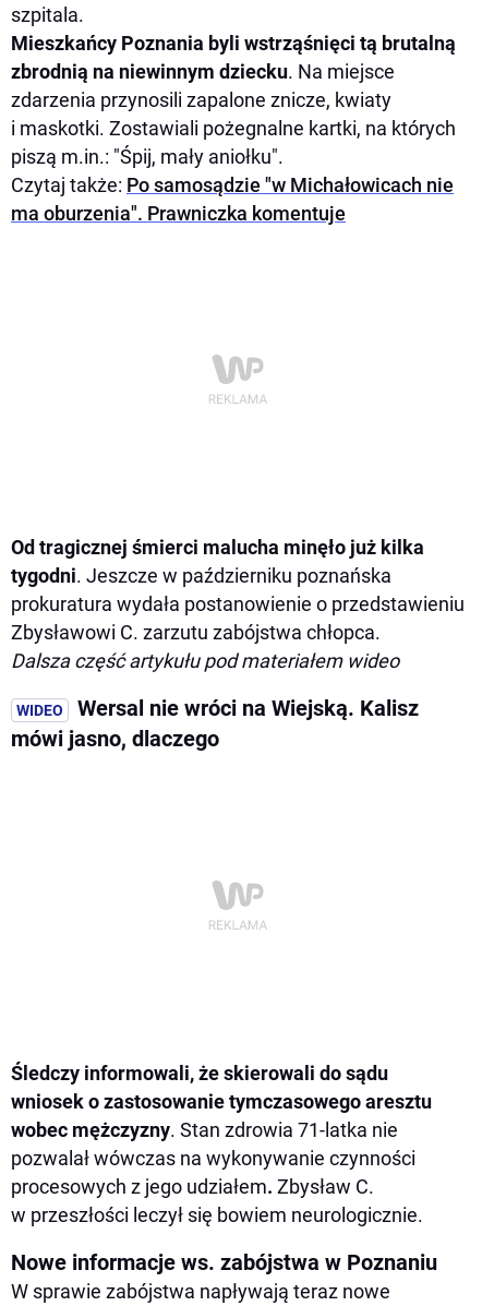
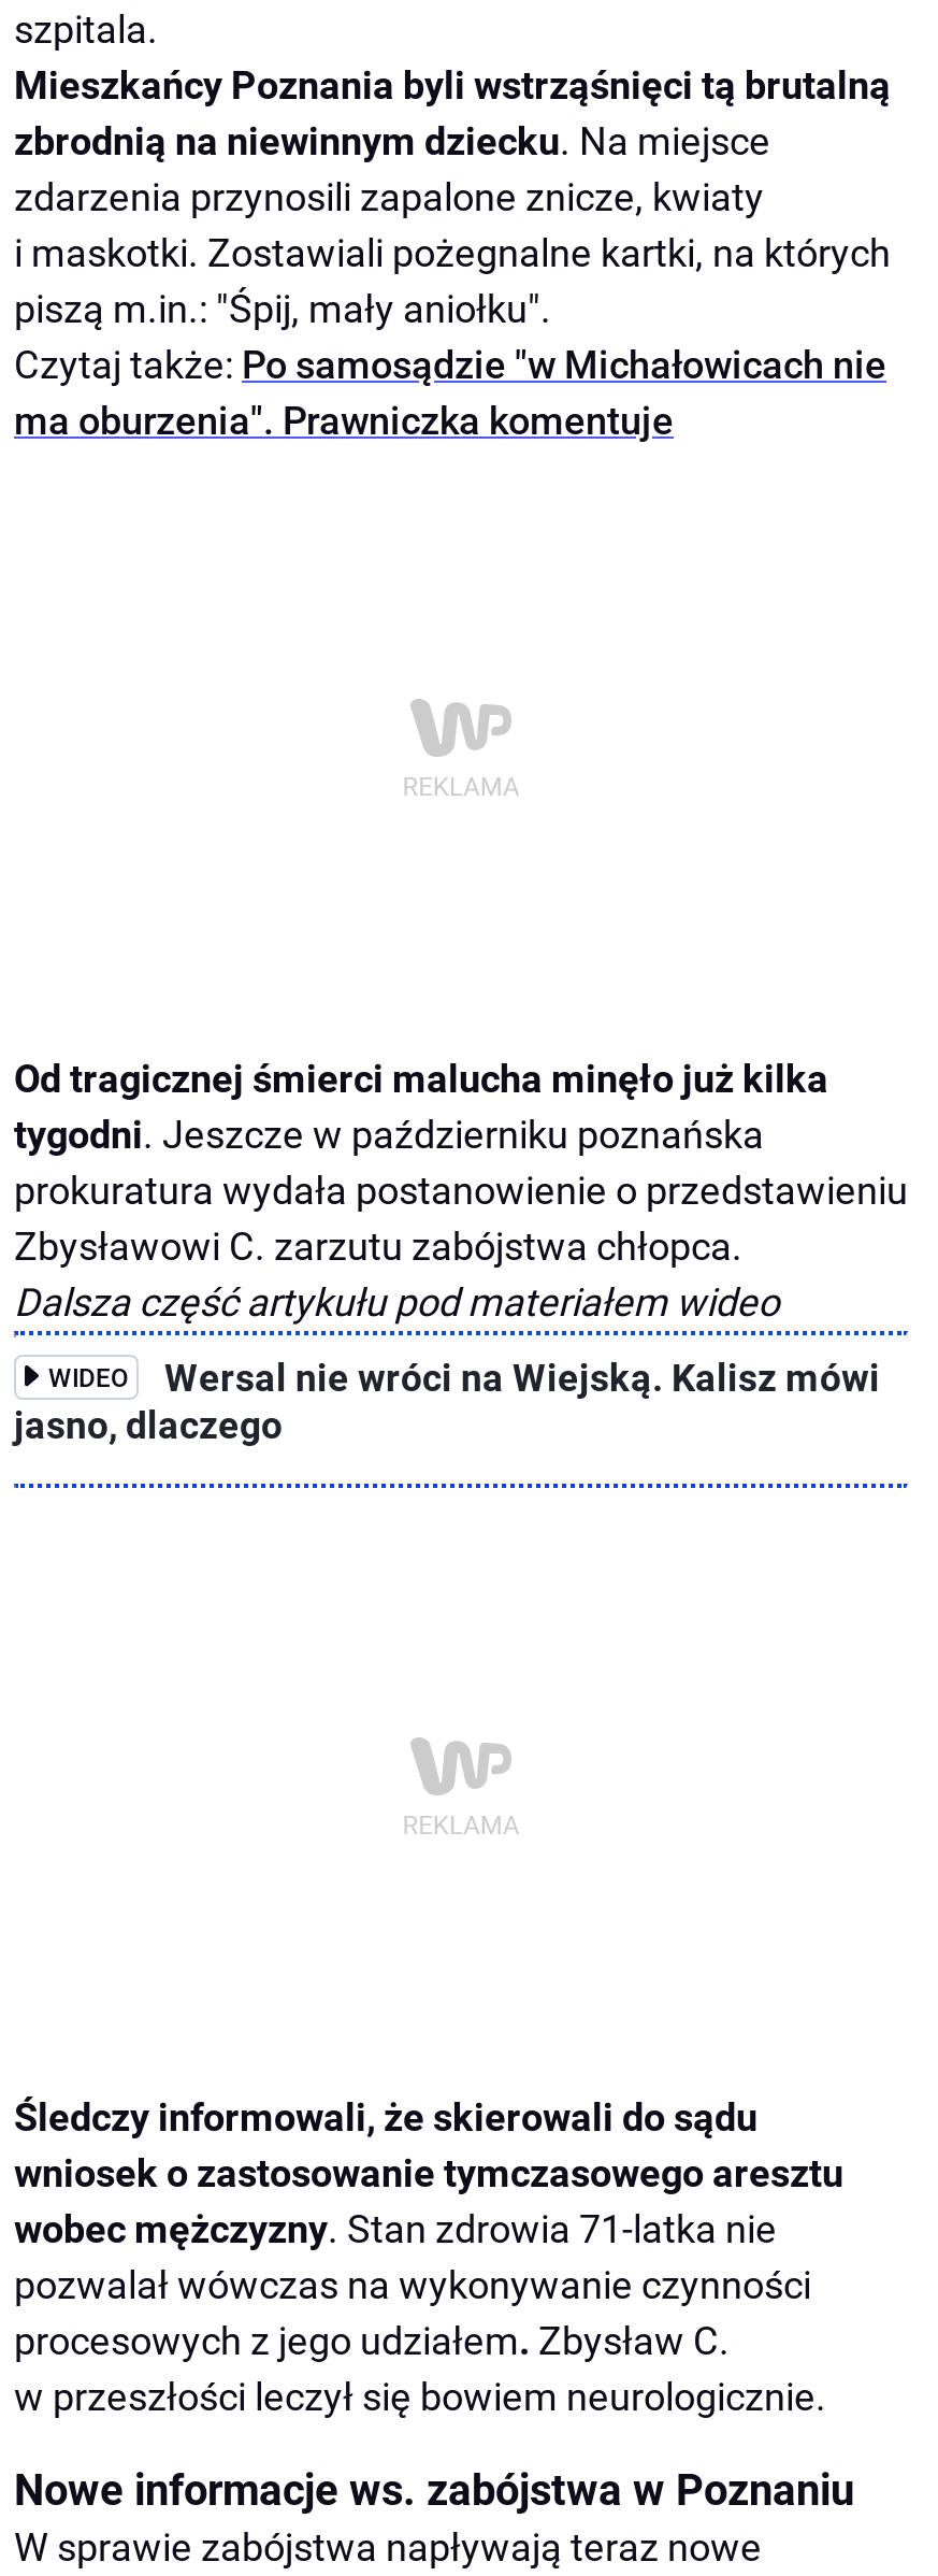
- Wersal nie wróci na Wiejską. Kalisz
- mówi jasno, dlaczego
+ WIDEO
+ Wersal nie wróci na Wiejską. Kalisz mówi
+ jasno, dlaczego
